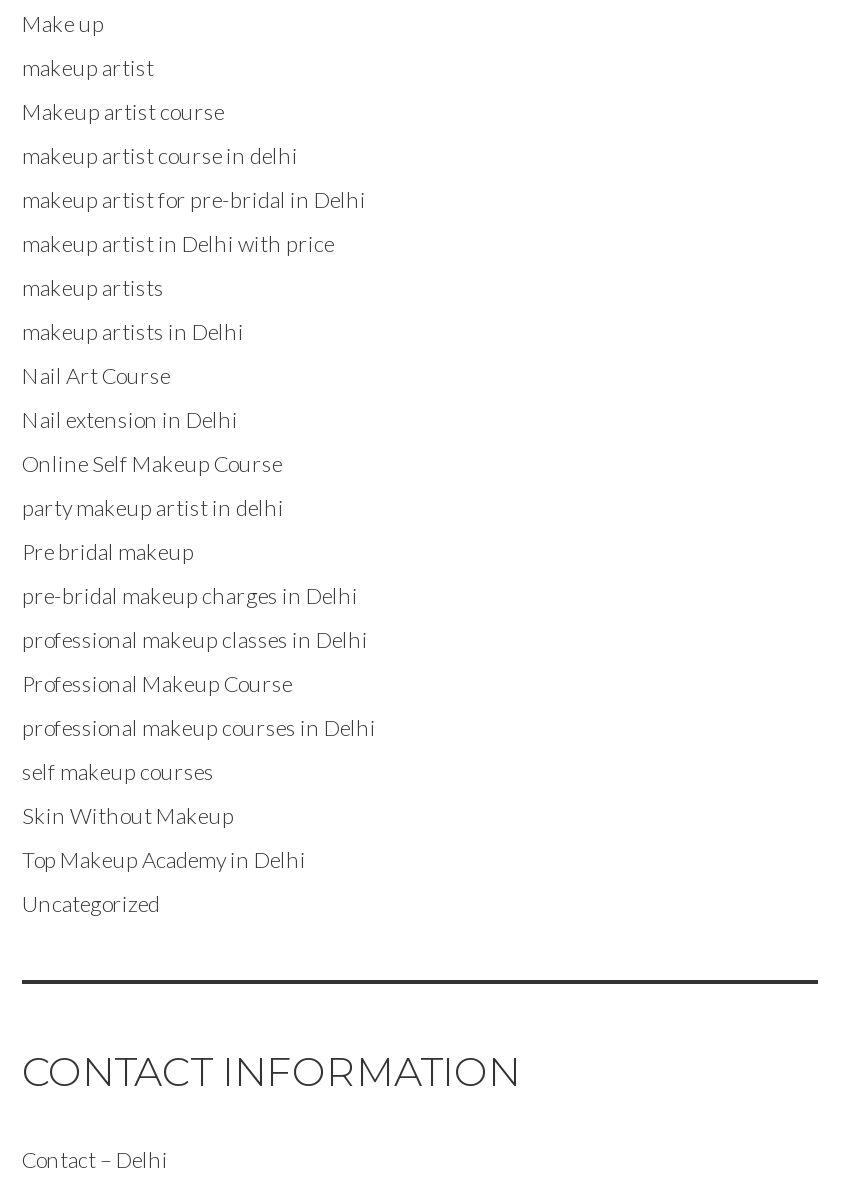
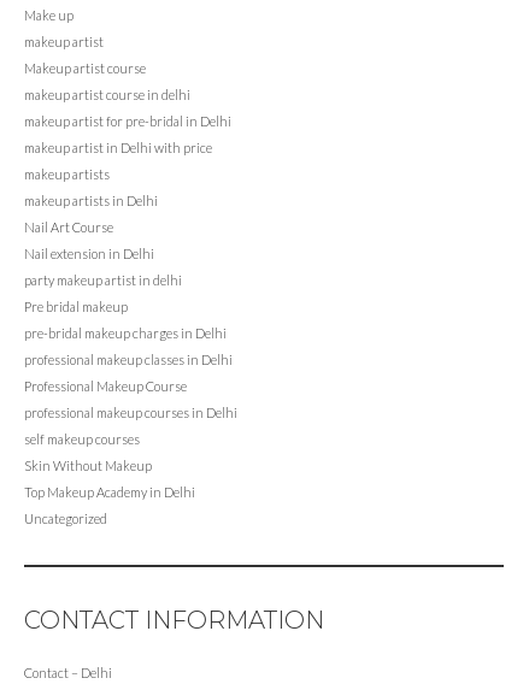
- Online Self Makeup Course
